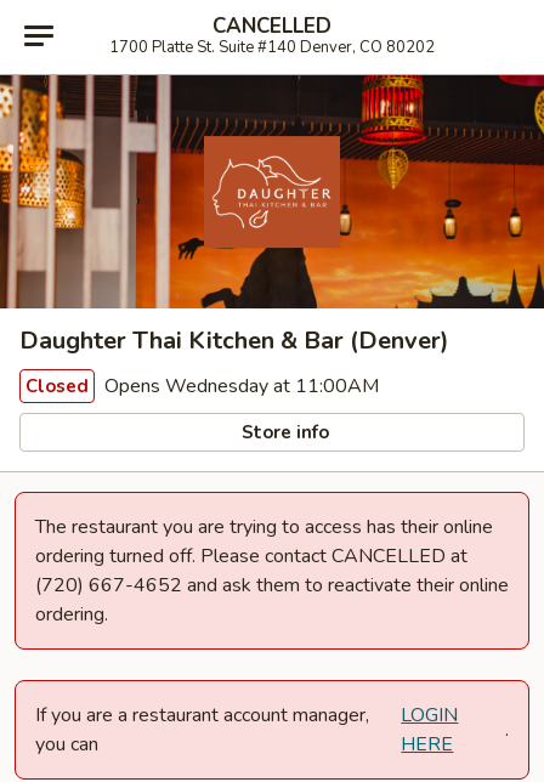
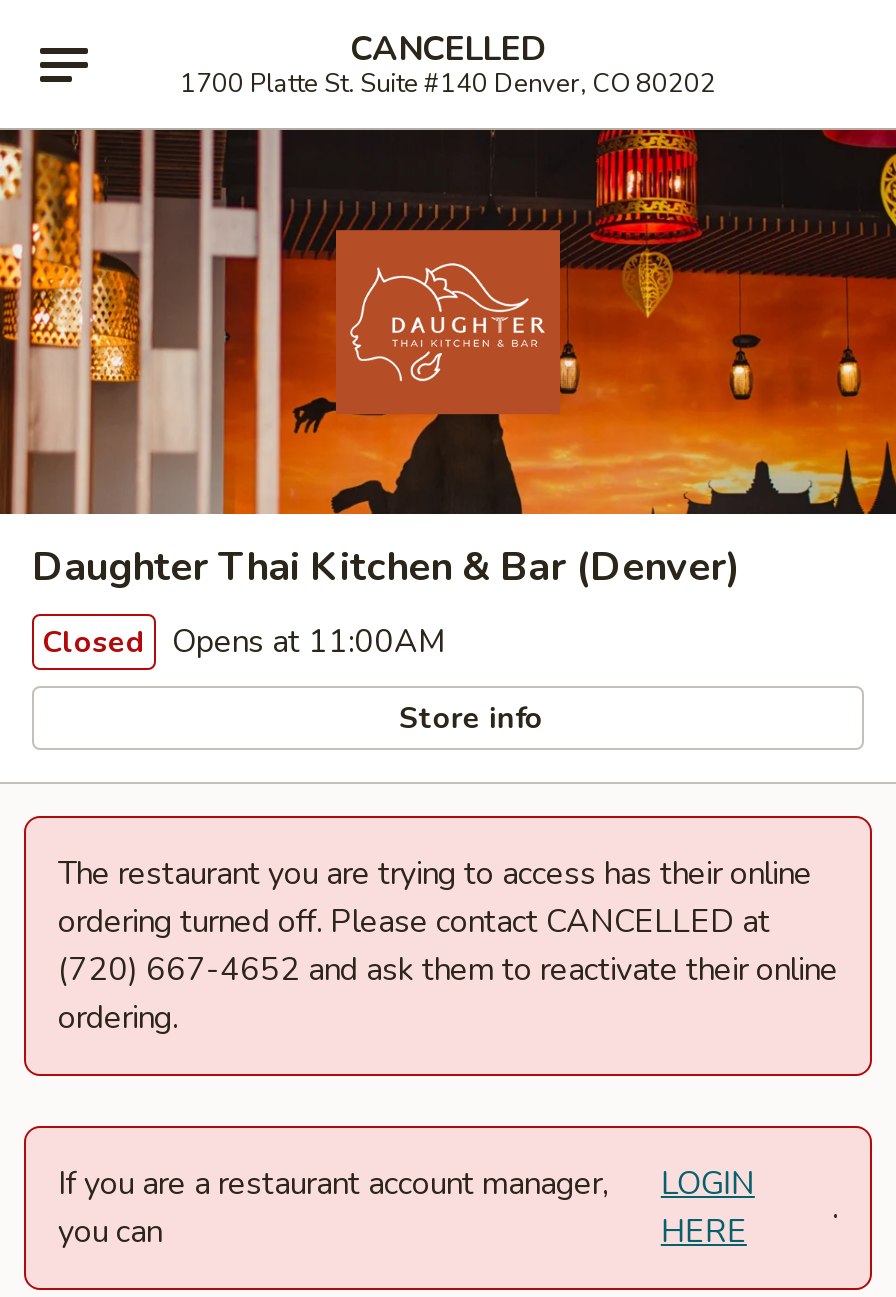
- Closed Opens Wednesday at 11:00AM
+ Closed Opens at 11:00AM
